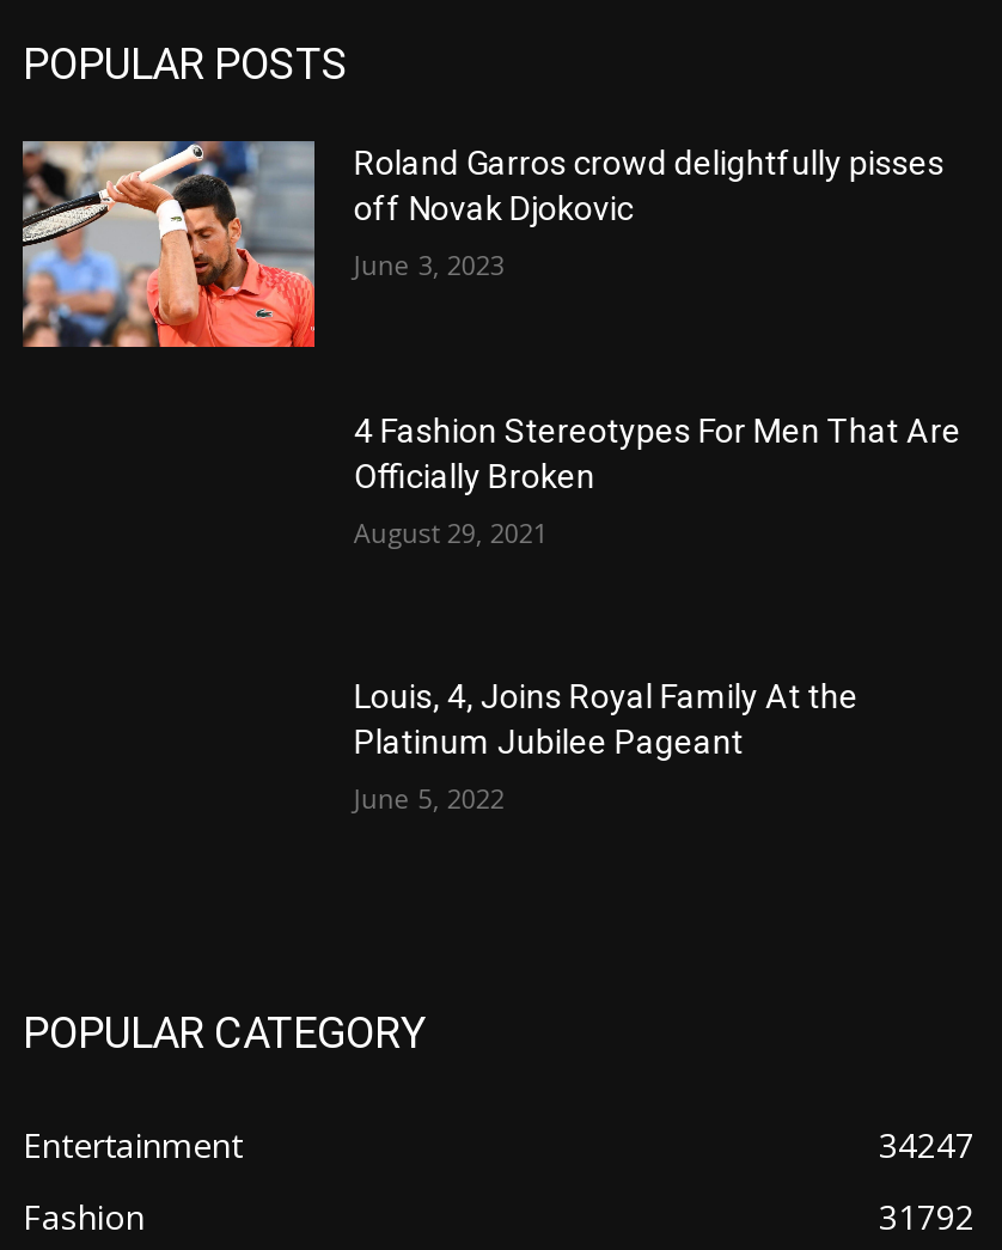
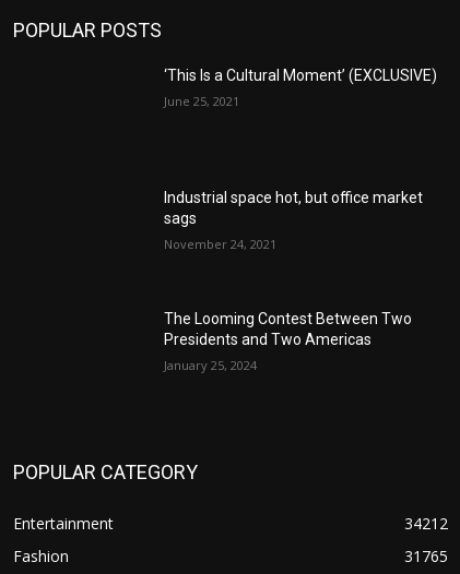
- [image]

- Roland Garros crowd delightfully pisses
- off Novak Djokovic
+ ‘This Is a Cultural Moment’ (EXCLUSIVE)

- June 3, 2023
+ June 25, 2021

- 4 Fashion Stereotypes For Men That Are
- Officially Broken
+ Industrial space hot, but office market
+ sags

- August 29, 2021
+ November 24, 2021

- Louis, 4, Joins Royal Family At the
- Platinum Jubilee Pageant
+ The Looming Contest Between Two
+ Presidents and Two Americas

- June 5, 2022
+ January 25, 2024

- 34247
+ 34212

- 31792
+ 31765
